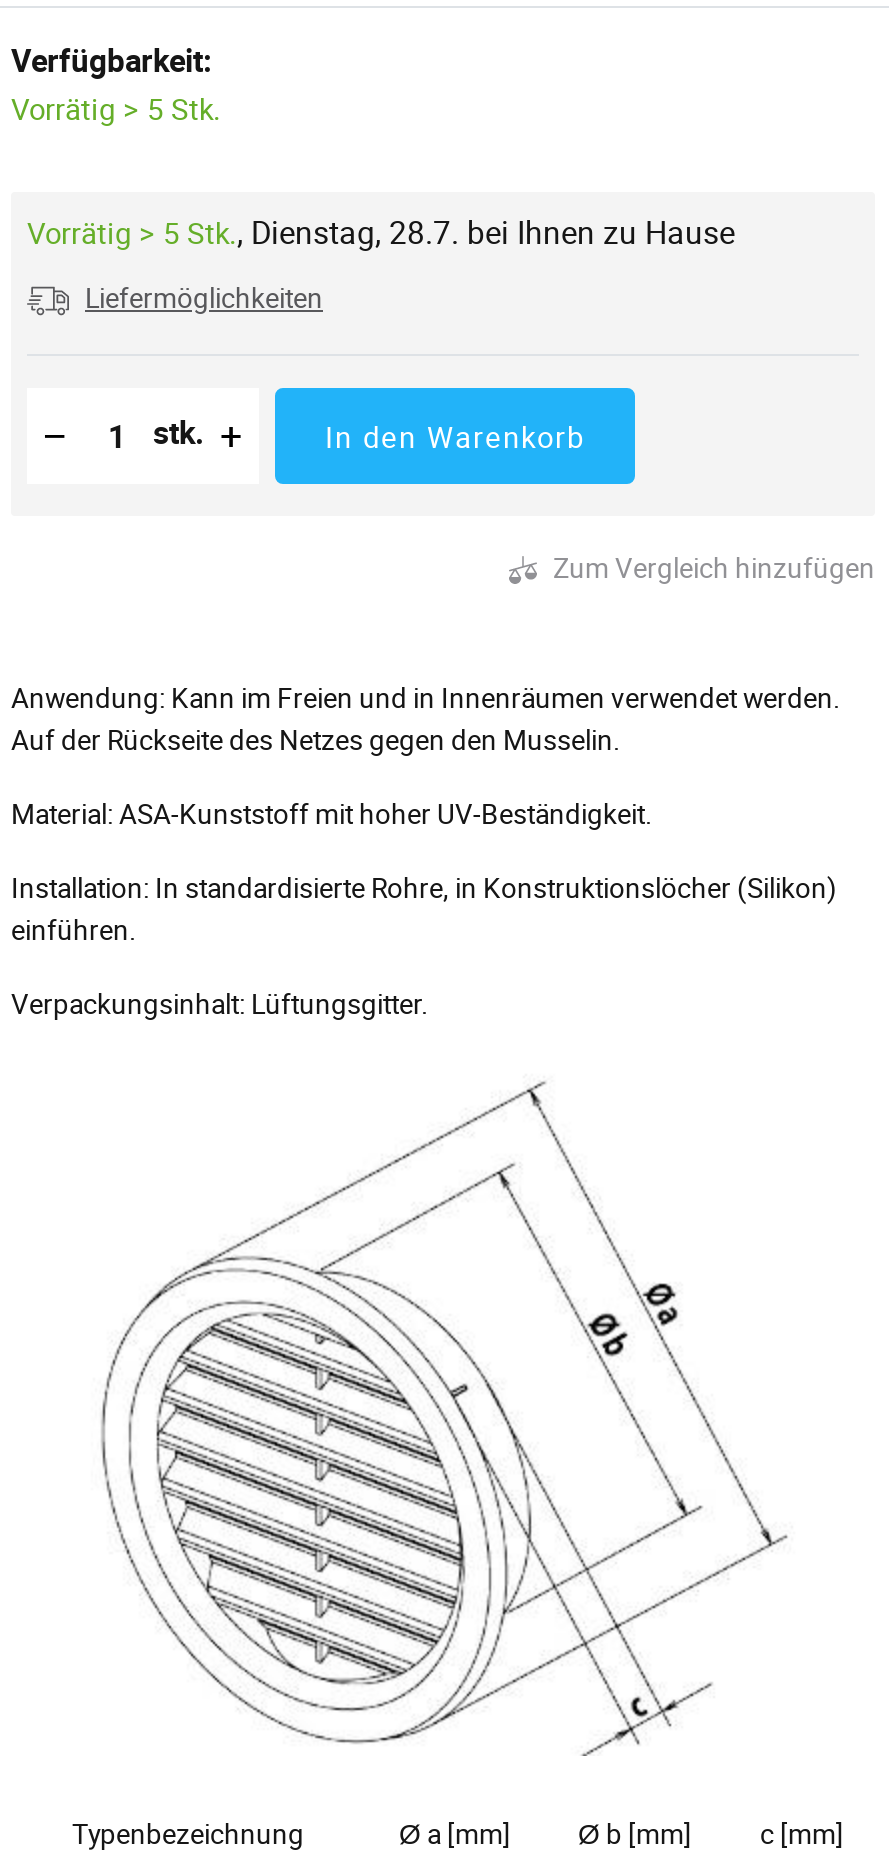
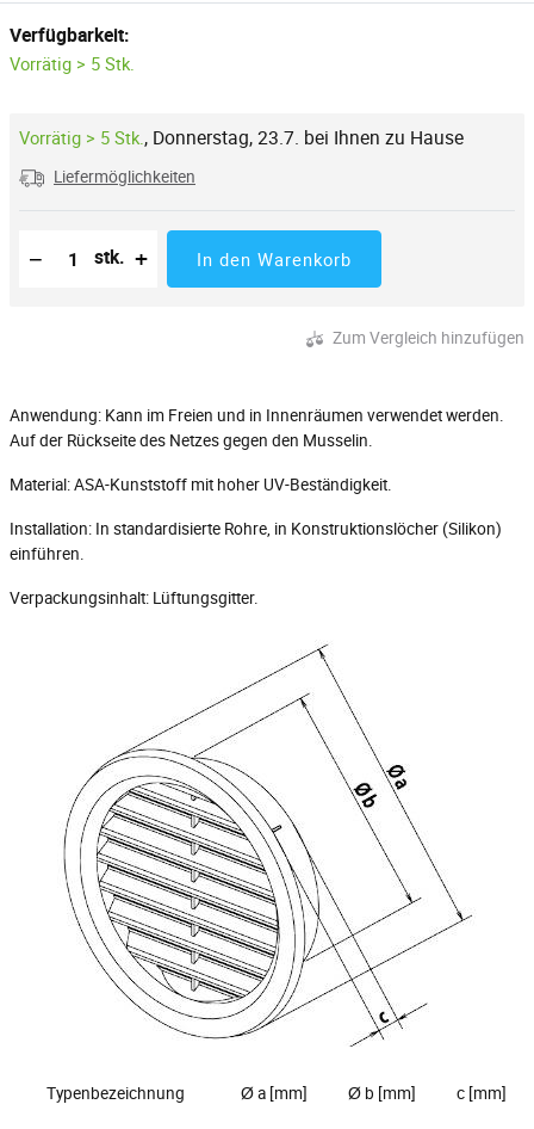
- Vorrätig > 5 Stk., Dienstag, 28.7. bei Ihnen zu Hause
+ Vorrätig > 5 Stk., Donnerstag, 23.7. bei Ihnen zu Hause
